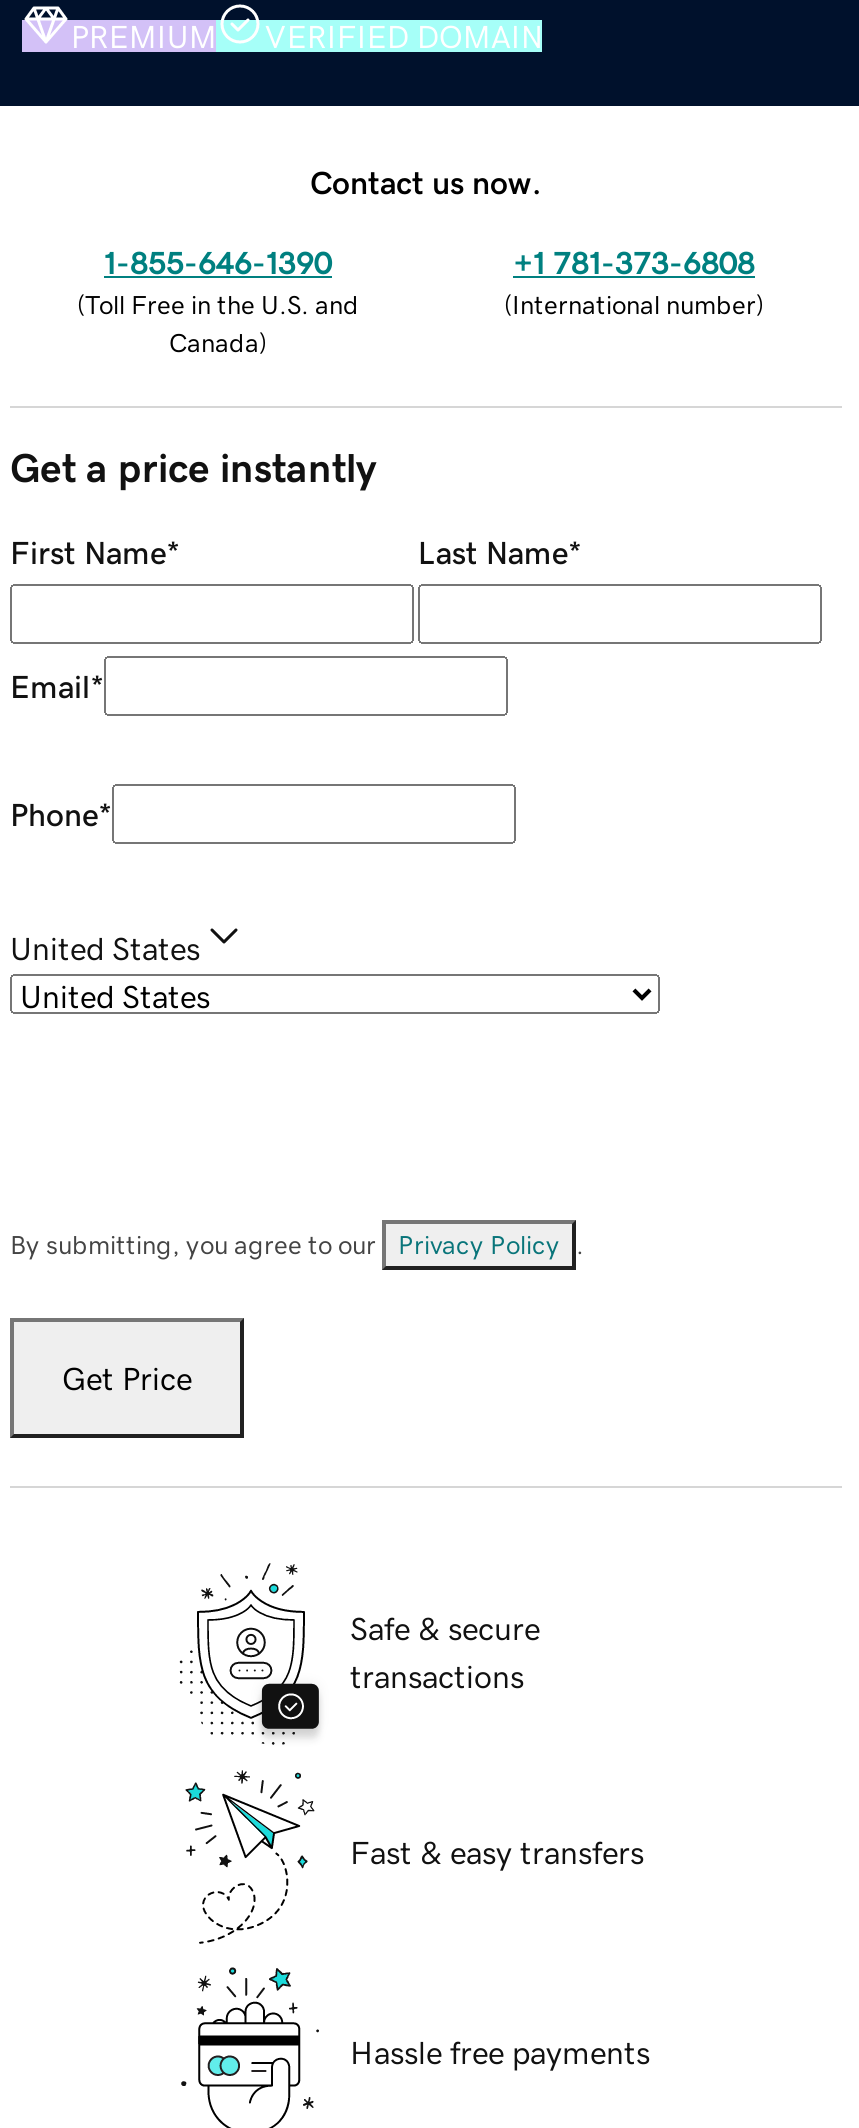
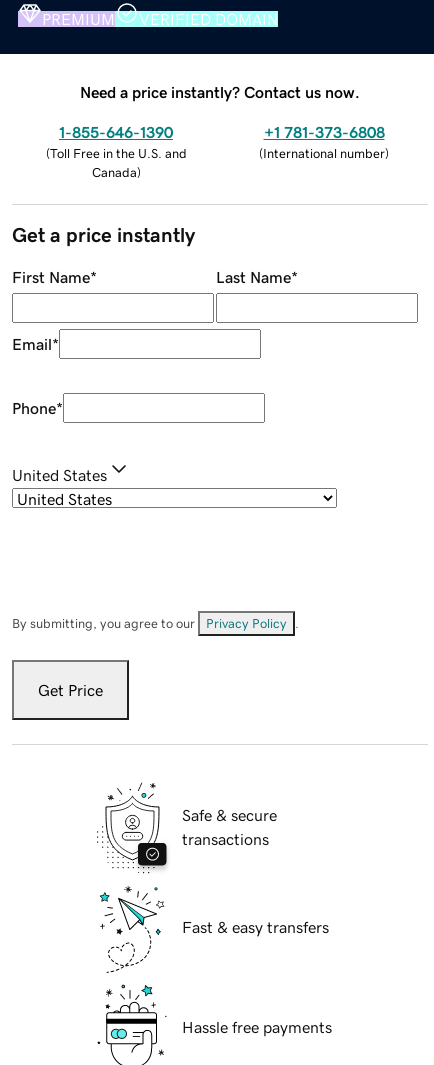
- Contact us now.
+ Need a price instantly? Contact us now.
